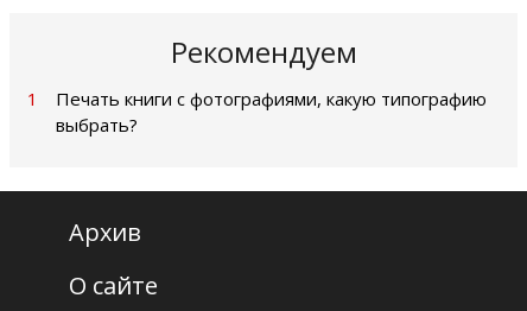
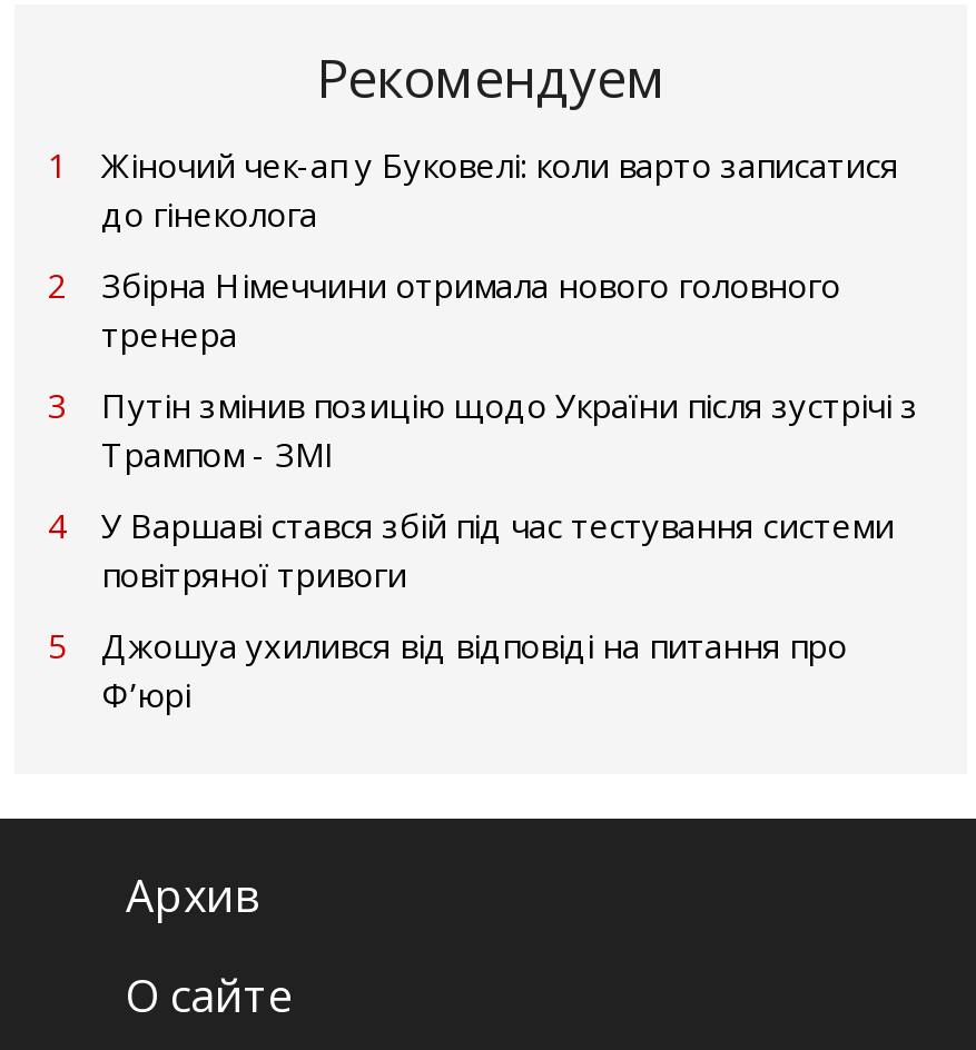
- Печать книги с фотографиями, какую типографию
- выбрать?
+ Жіночий чек-ап у Буковелі: коли варто записатися
+ до гінеколога
+ 2
+ Збірна Німеччини отримала нового головного
+ тренера
+ 3
+ Путін змінив позицію щодо України після зустрічі з
+ Трампом - ЗМІ
+ 4
+ У Варшаві стався збій під час тестування системи
+ повітряної тривоги
+ 5
+ Джошуа ухилився від відповіді на питання про
+ Ф’юрі
